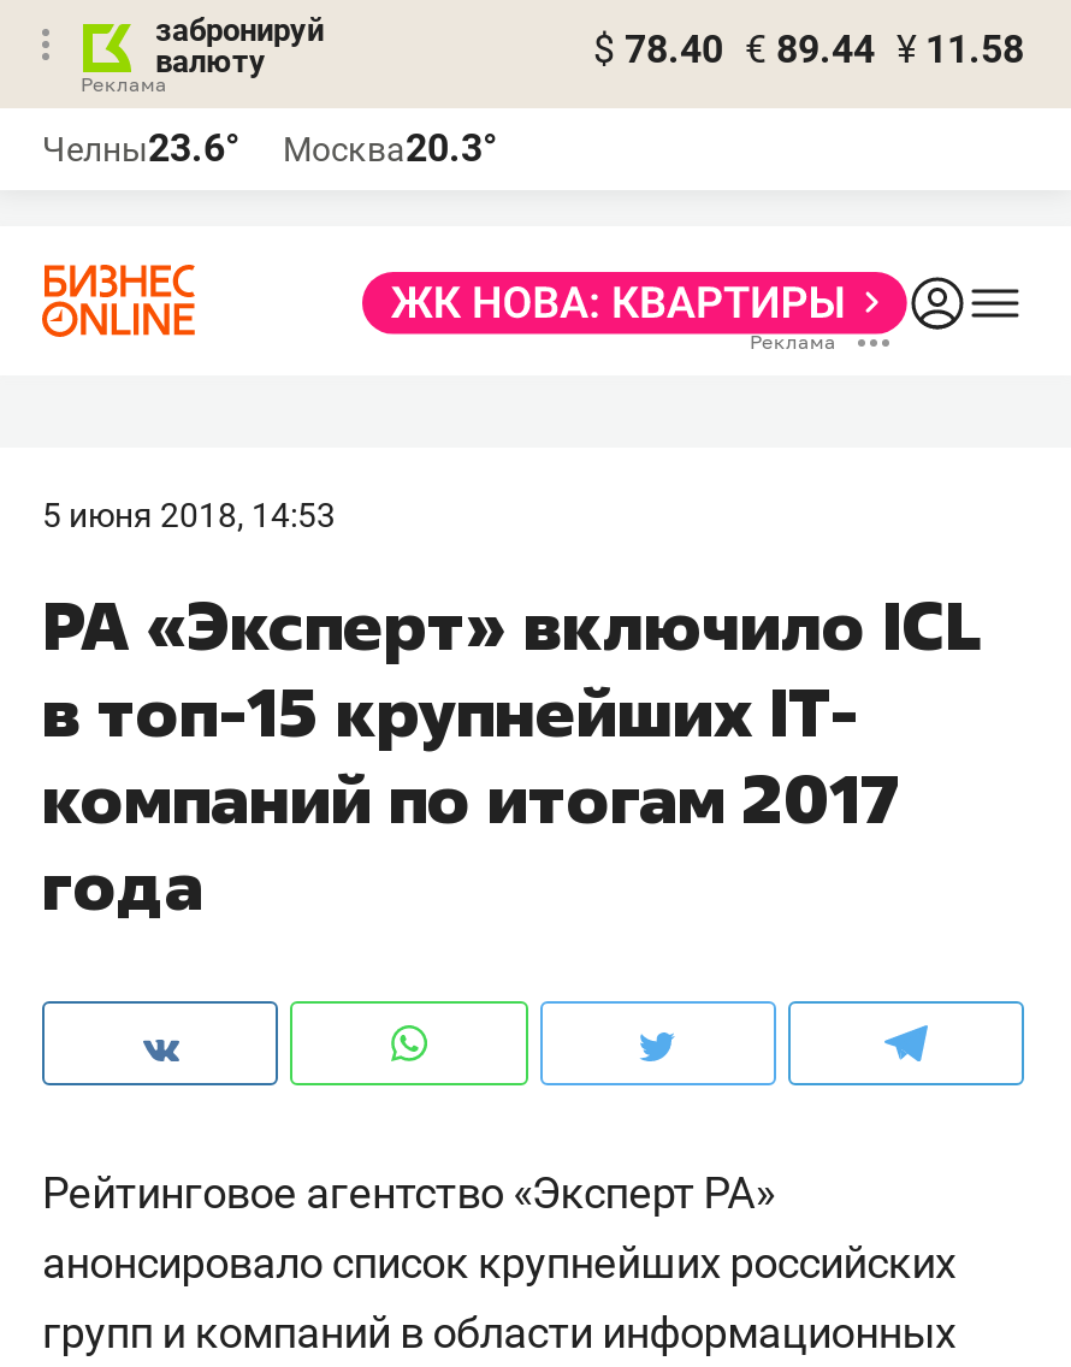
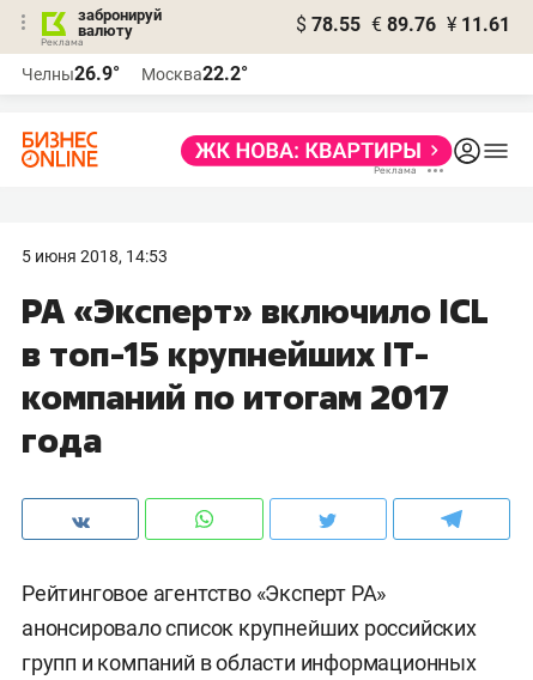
- $ 78.40 € 89.44 ¥ 11.58
+ $ 78.55 € 89.76 ¥ 11.61

- Челны23.6°
+ Челны26.9°

- Москва20.3°
+ Москва22.2°
